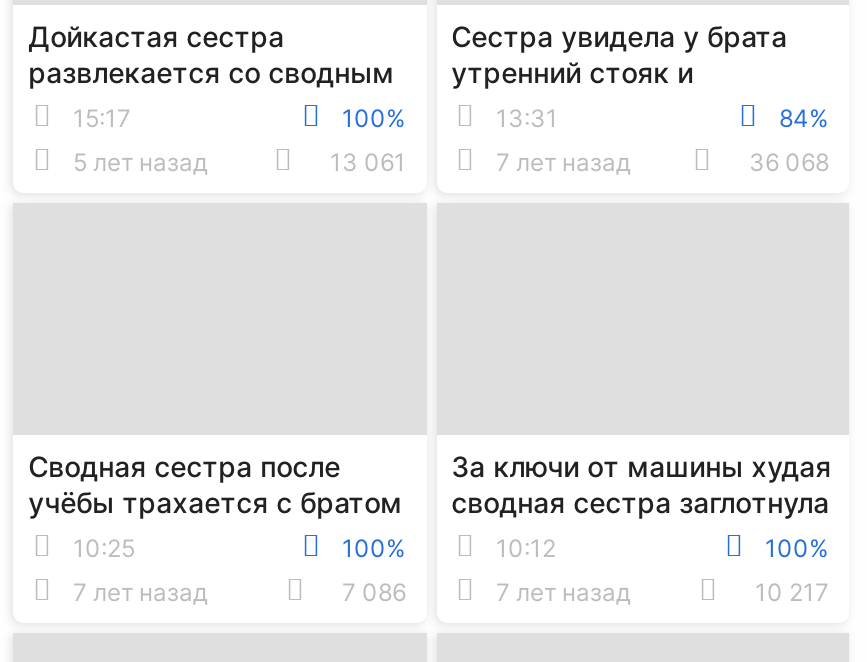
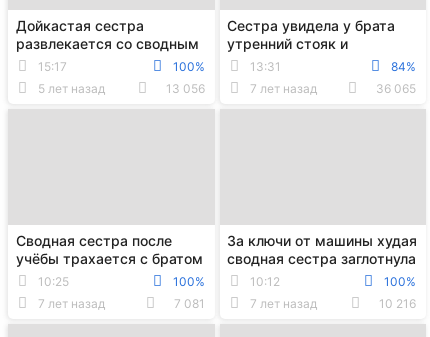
- 13 061
+ 13 056

- 36 068
+ 36 065

- 7 086
+ 7 081

- 10 217
+ 10 216
